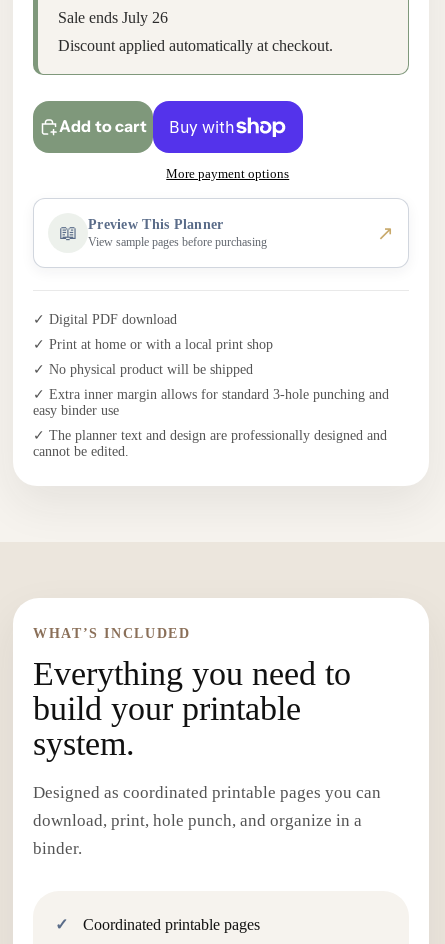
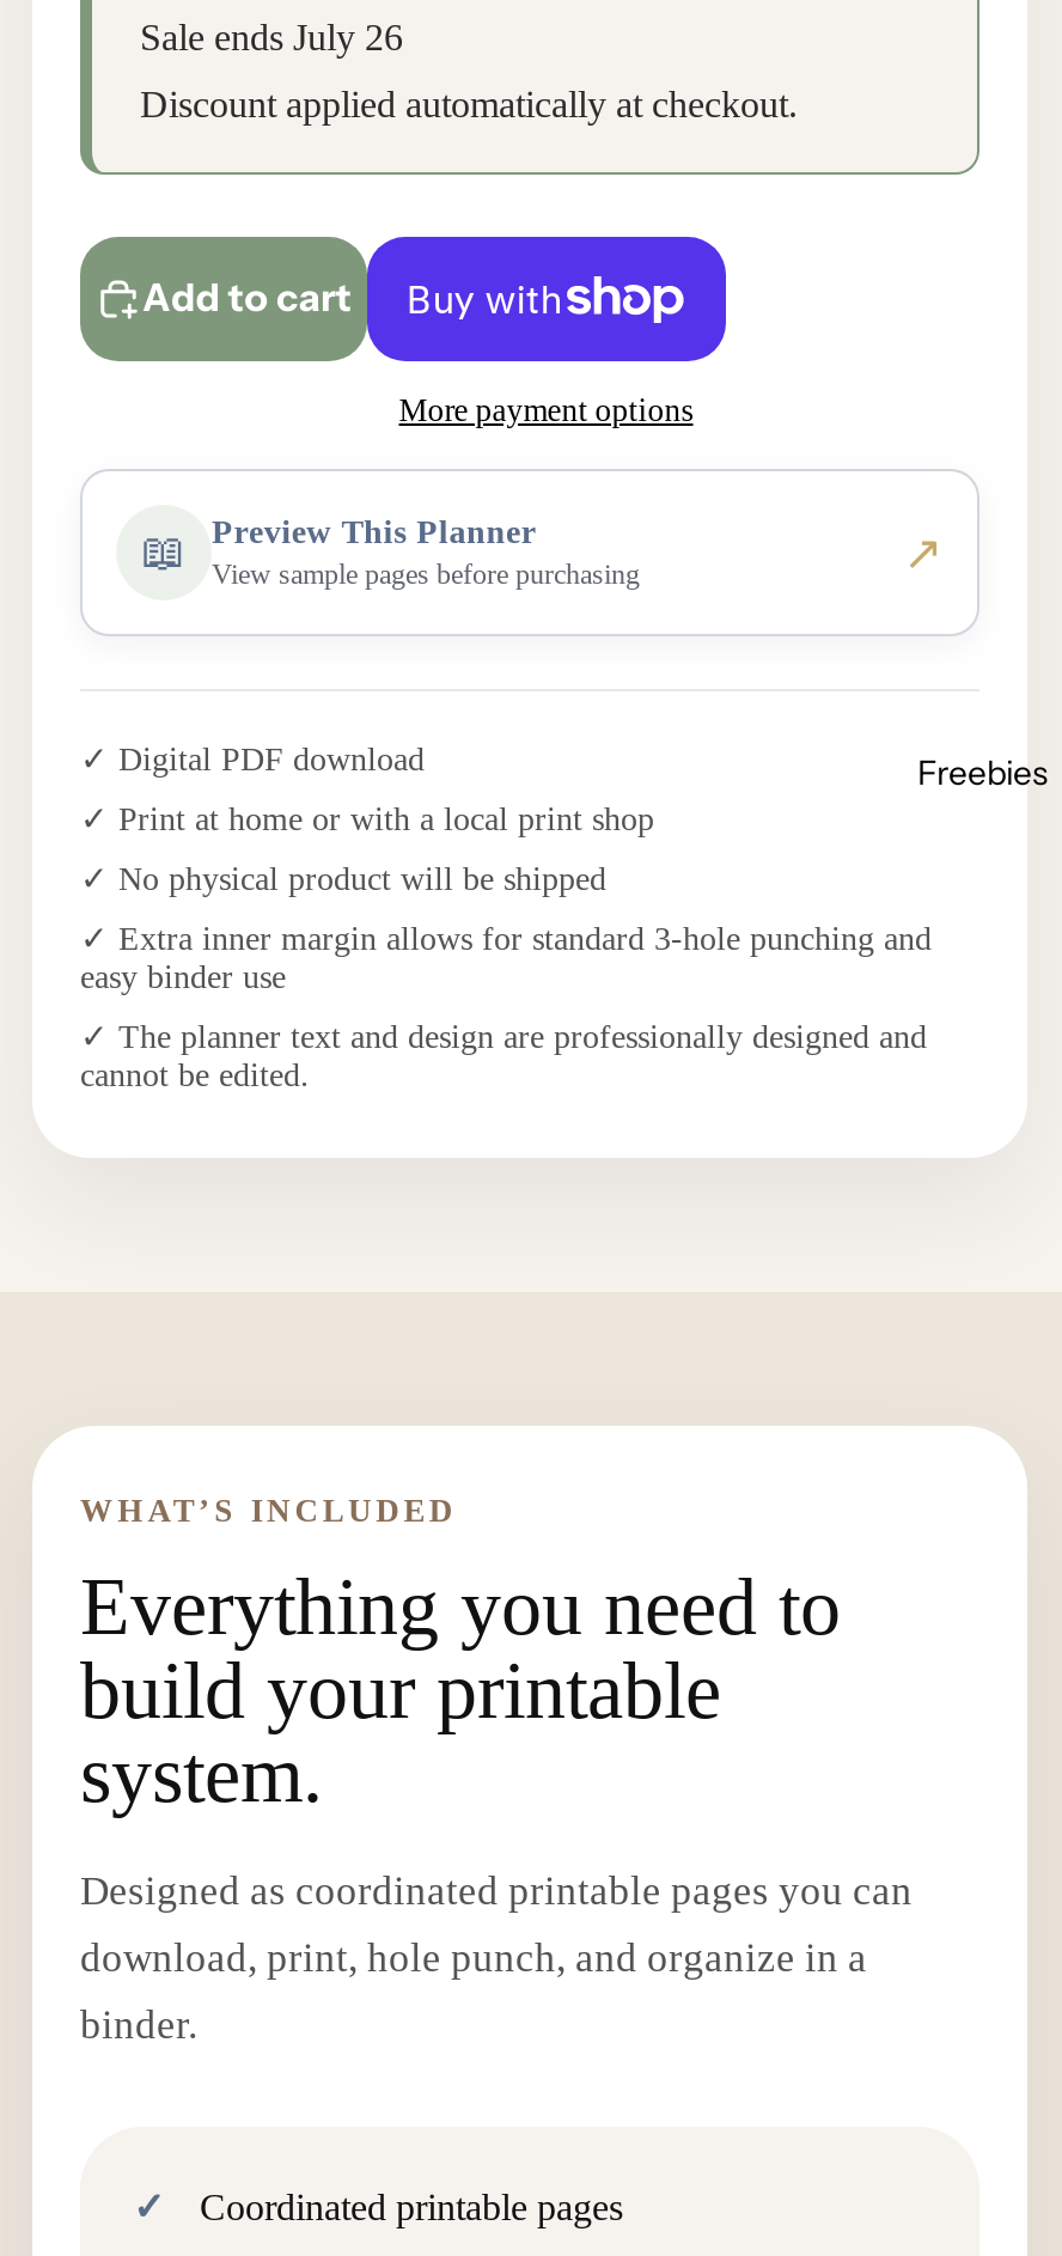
+ Freebies
